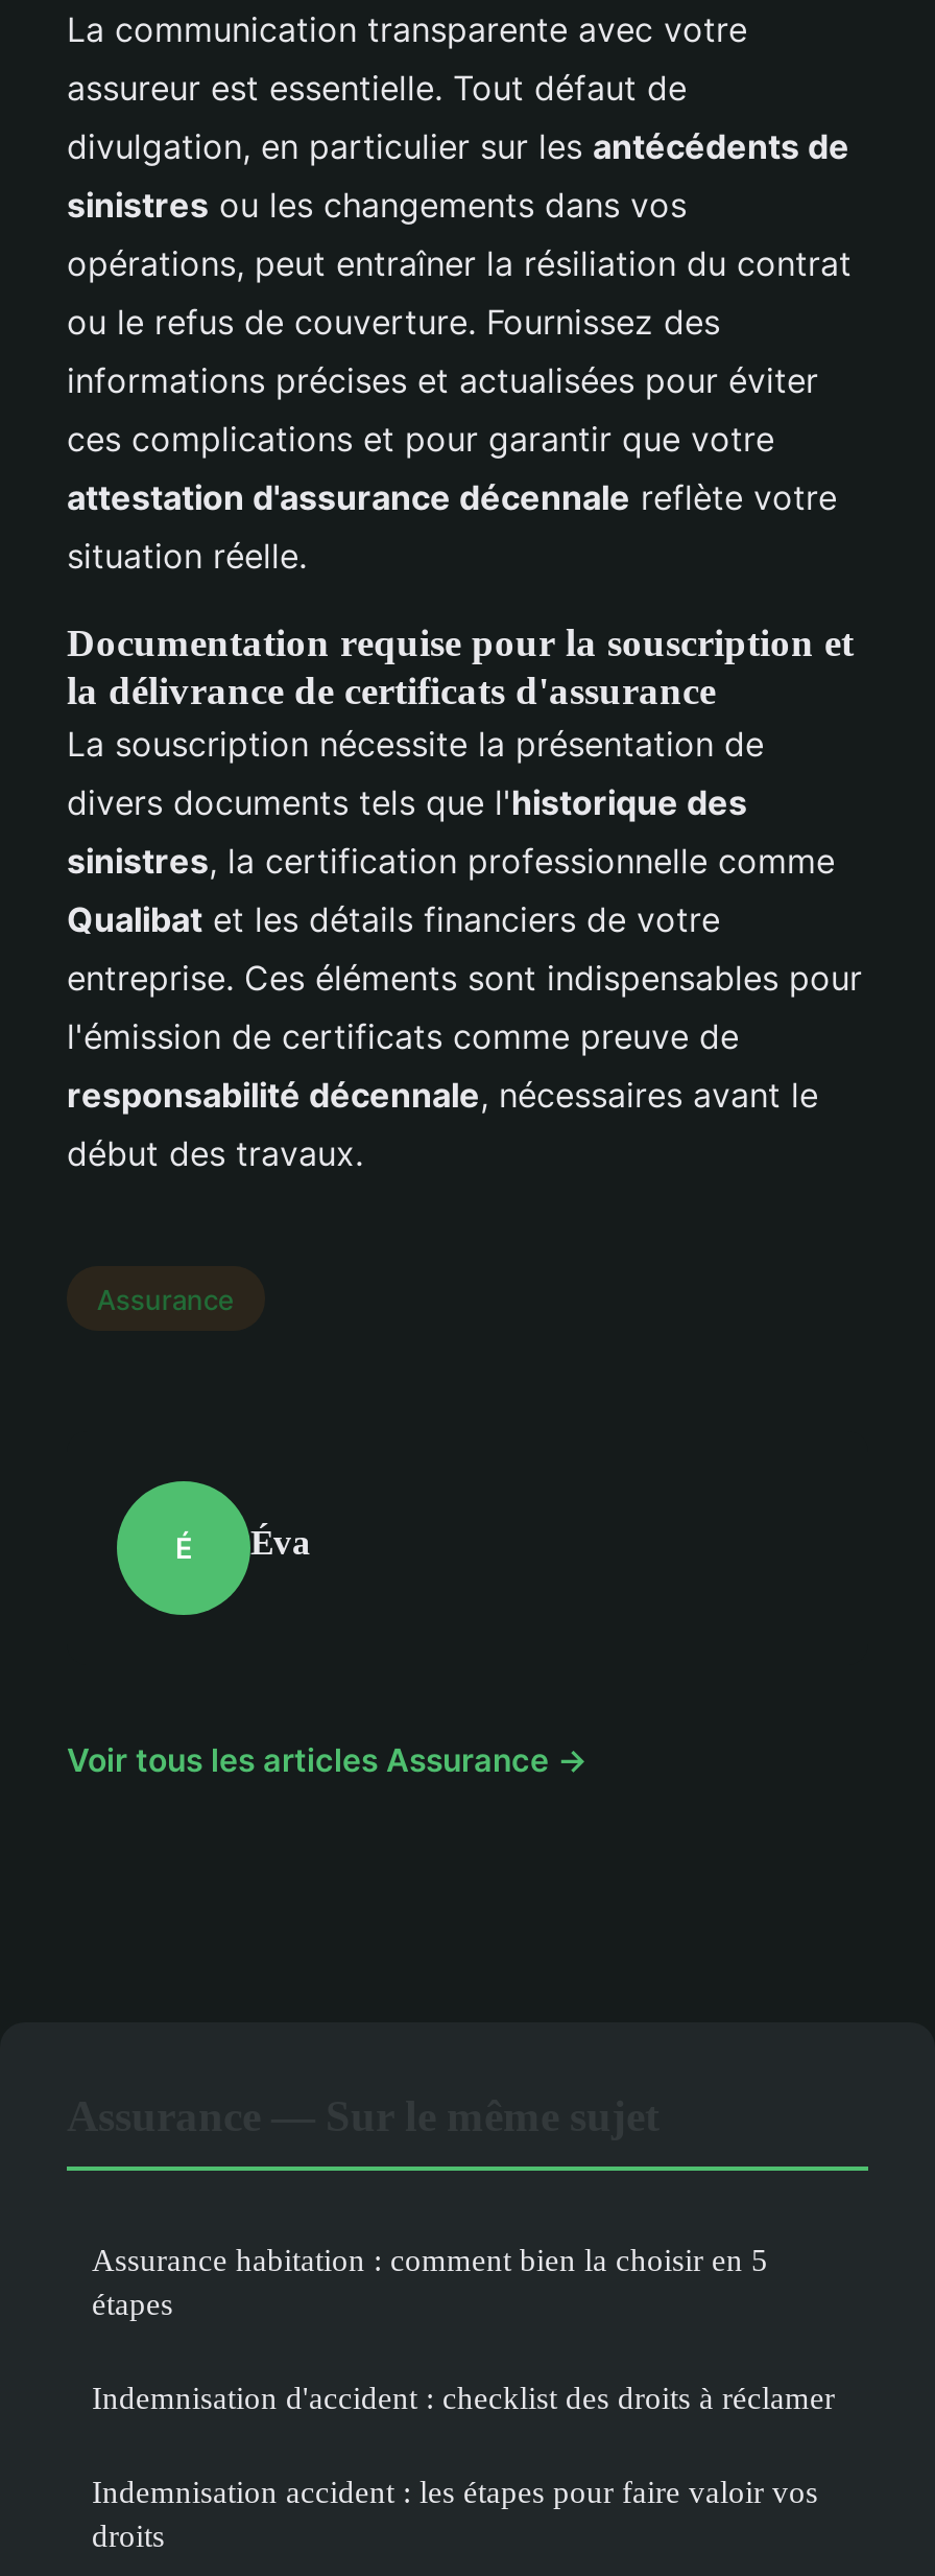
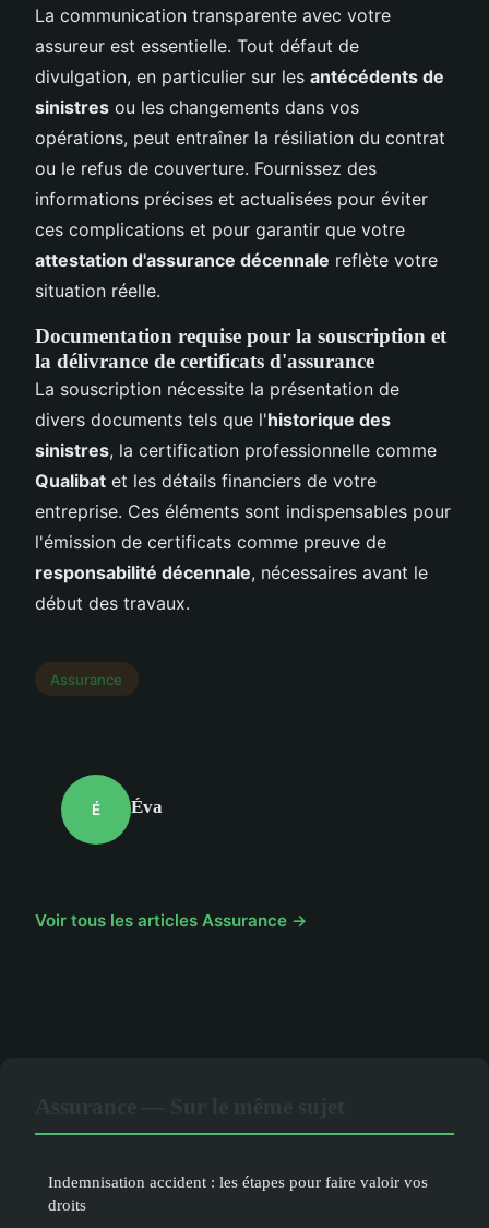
- Assurance habitation : comment bien la choisir en 5
- étapes
- Indemnisation d'accident : checklist des droits à réclamer
